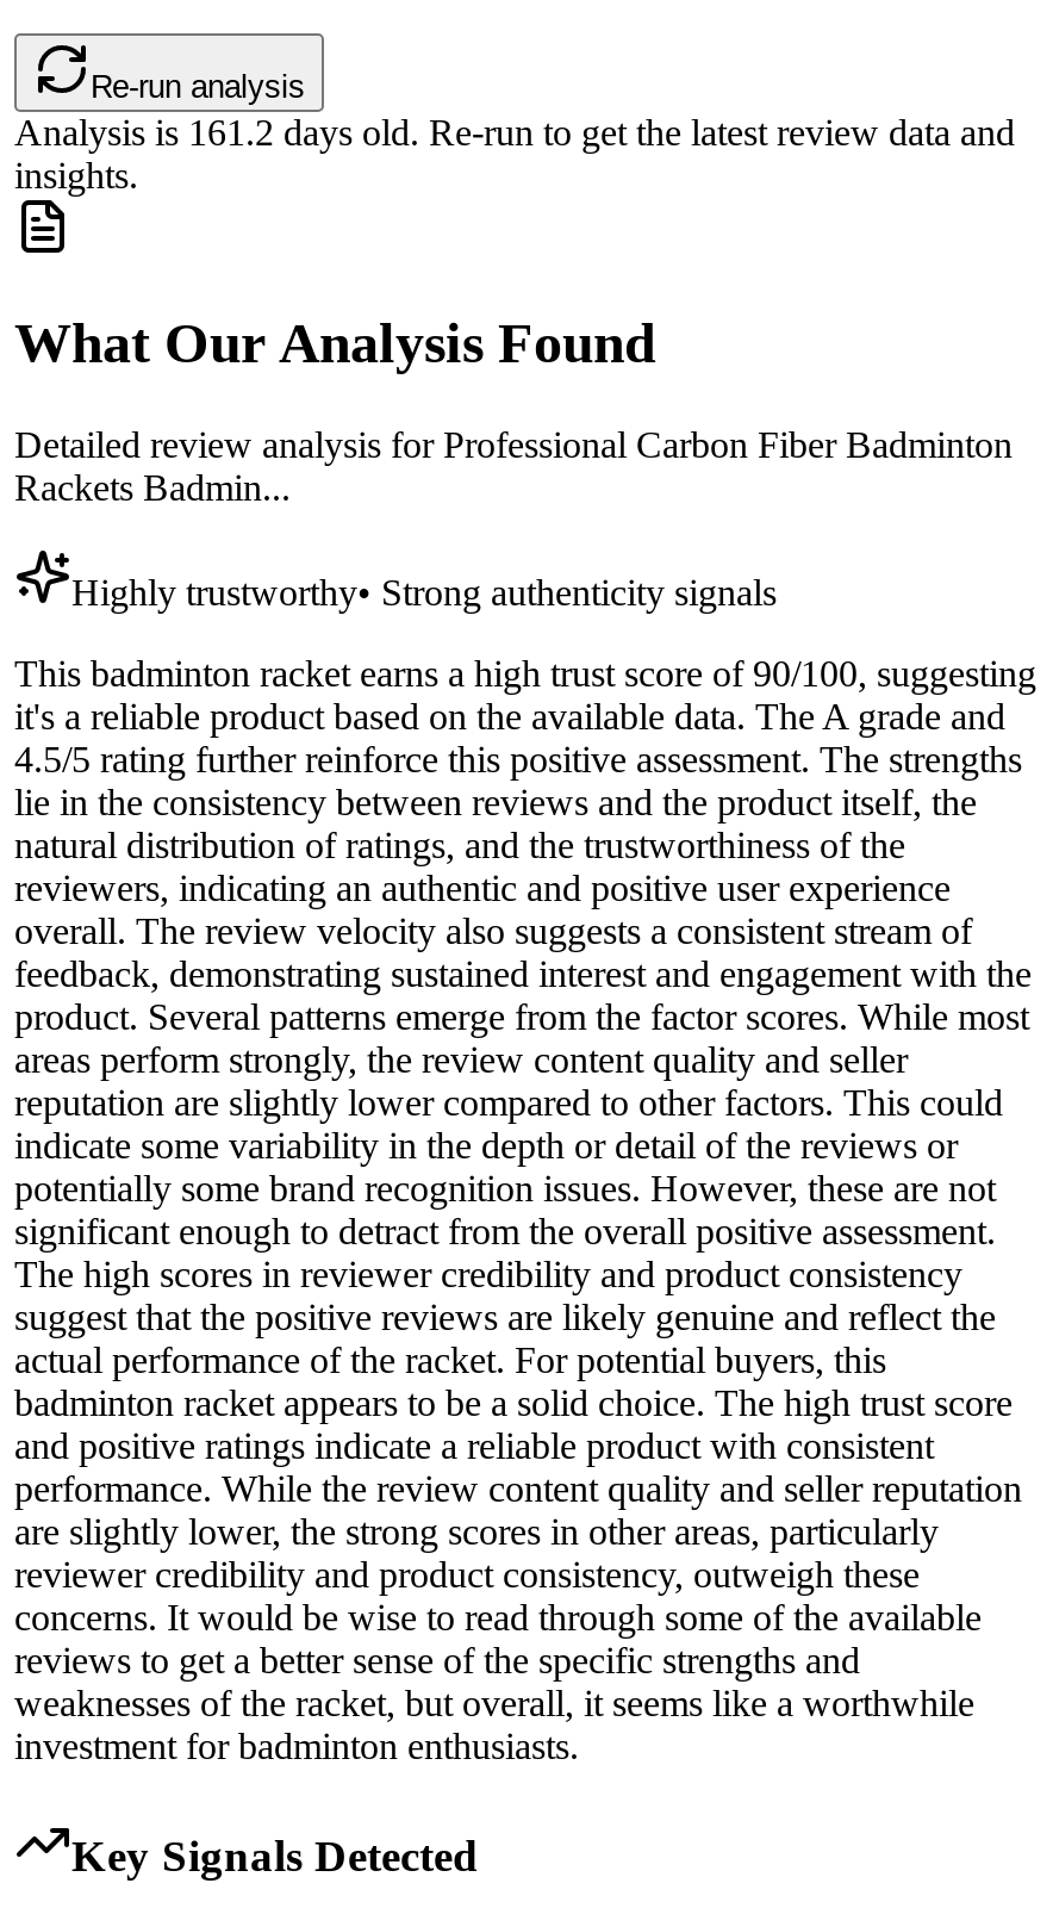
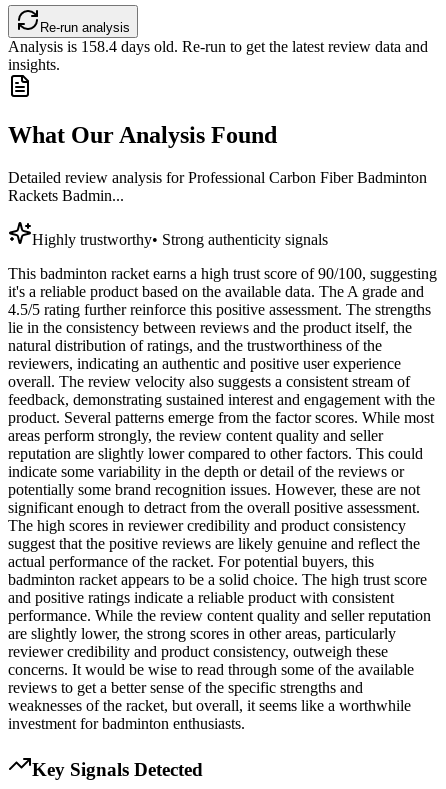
- Analysis is161.2days old. Re-run to get the latest review data and
+ Analysis is158.4days old. Re-run to get the latest review data and
